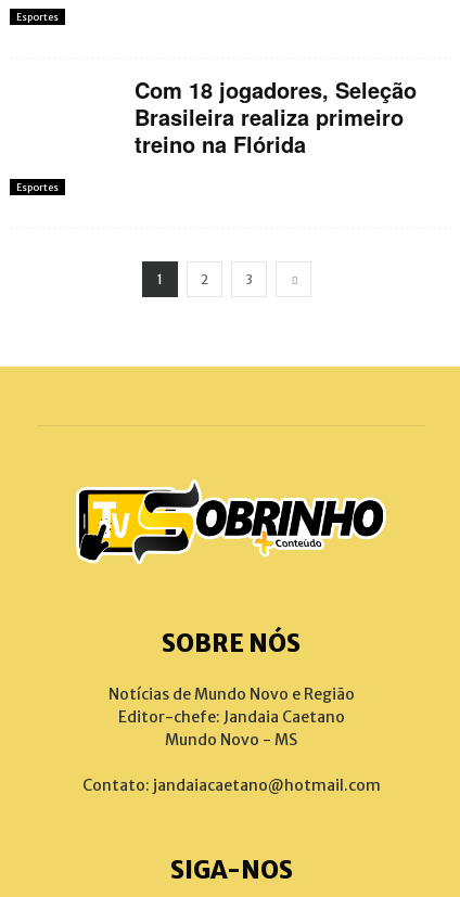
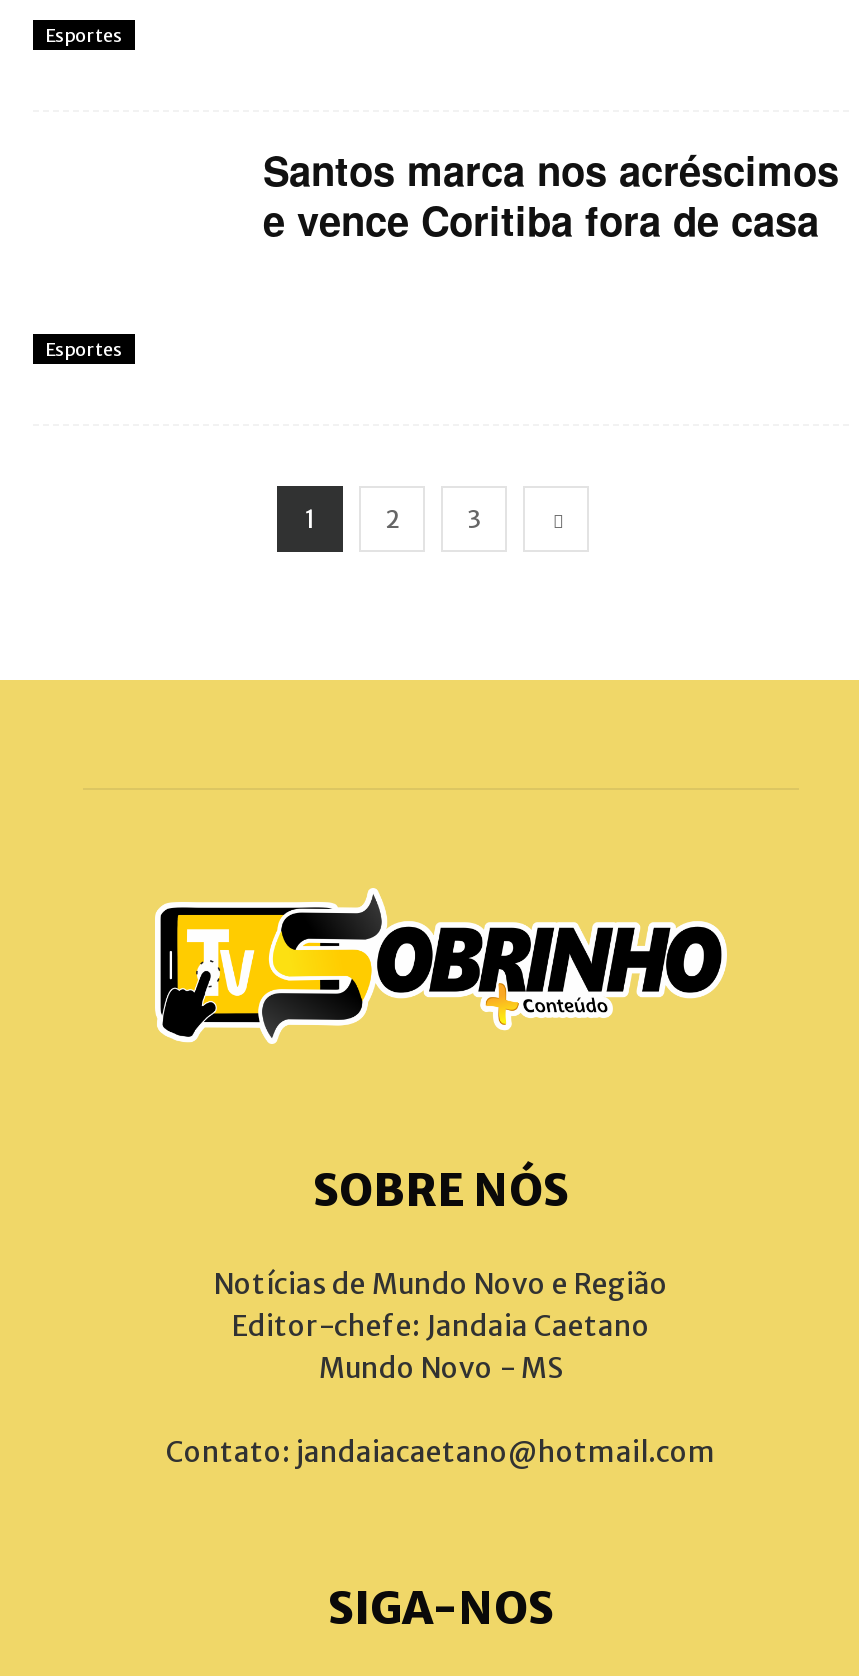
- Com 18 jogadores, Seleção
- Brasileira realiza primeiro
- treino na Flórida
+ Santos marca nos acréscimos
+ e vence Coritiba fora de casa
